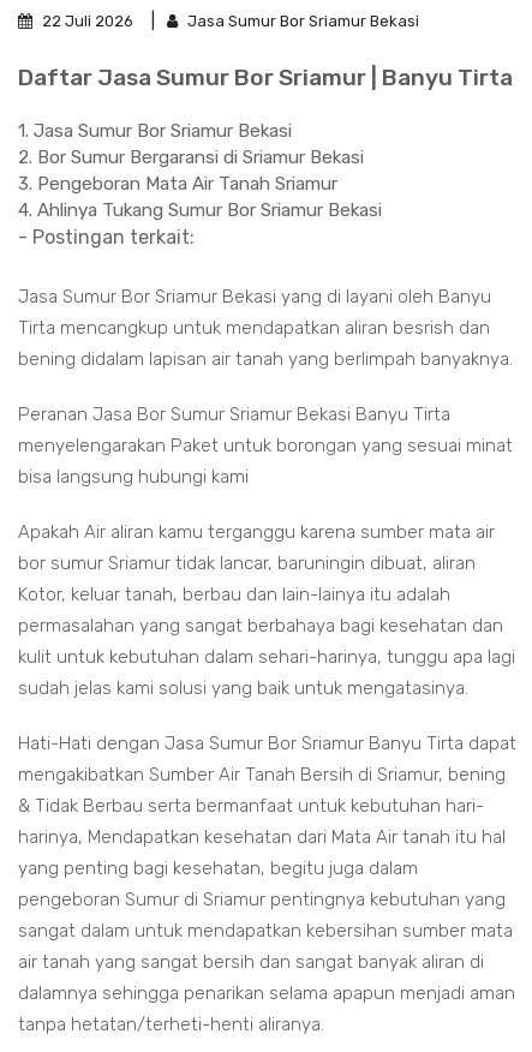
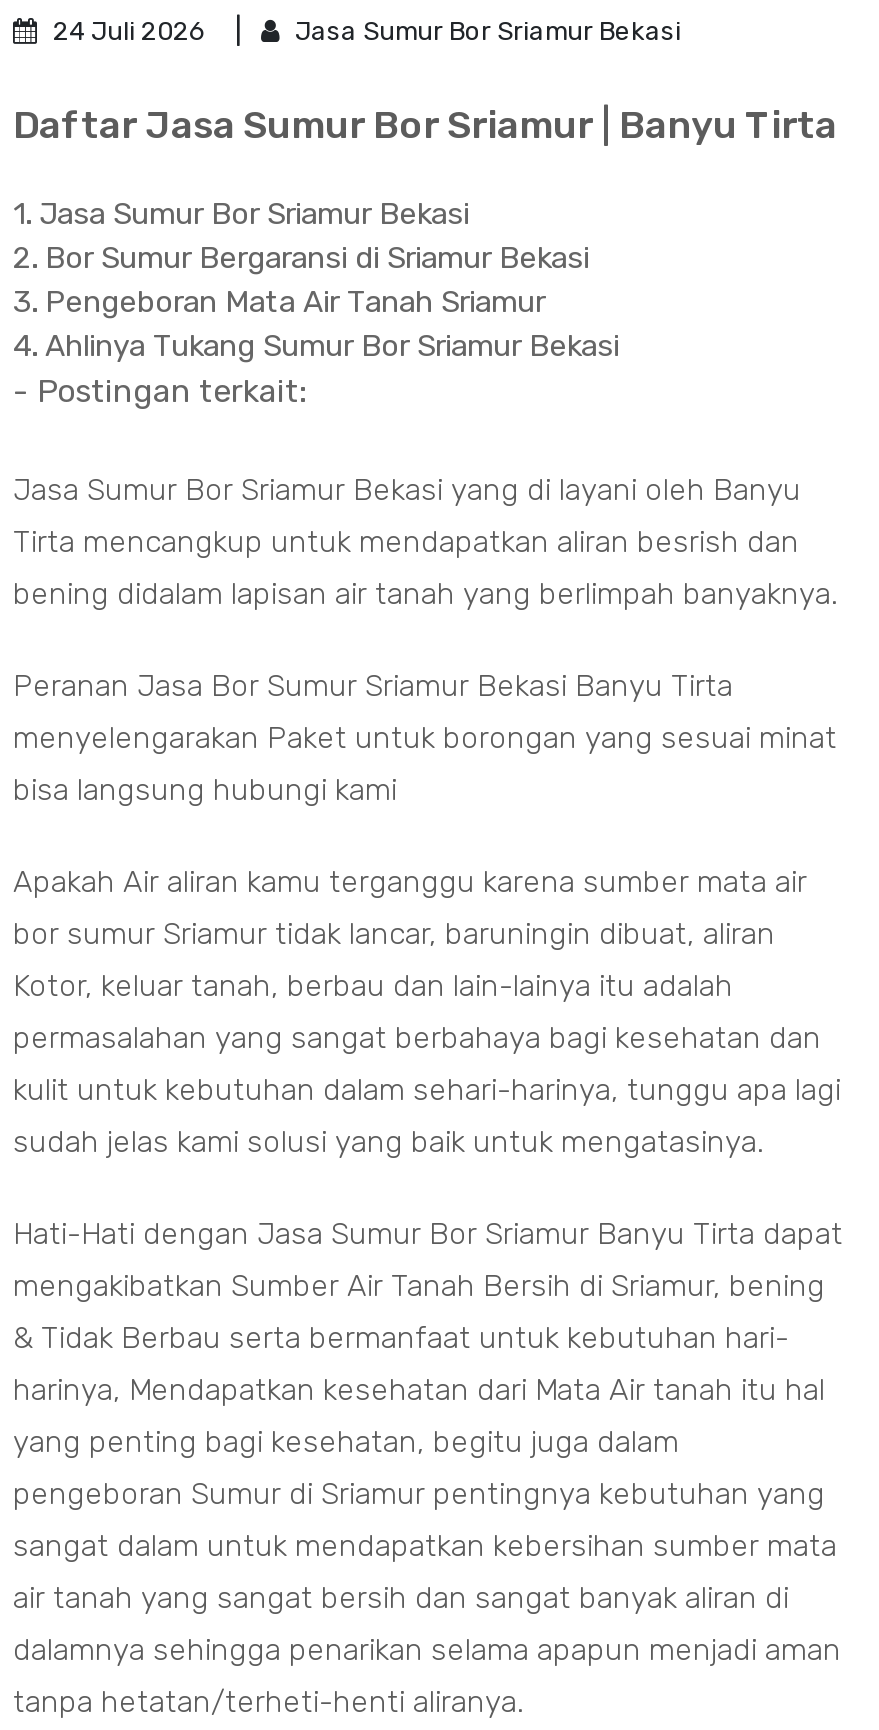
- 22 Juli 2026
+ 24 Juli 2026
